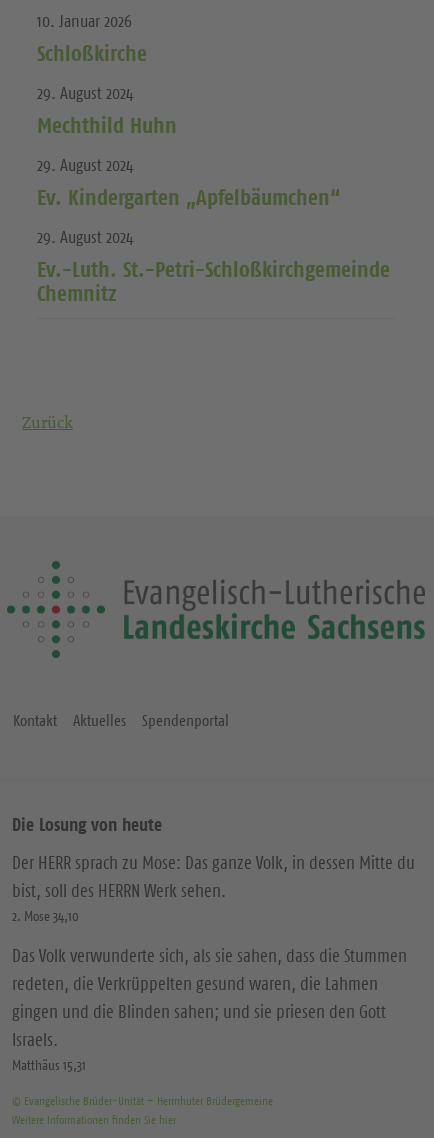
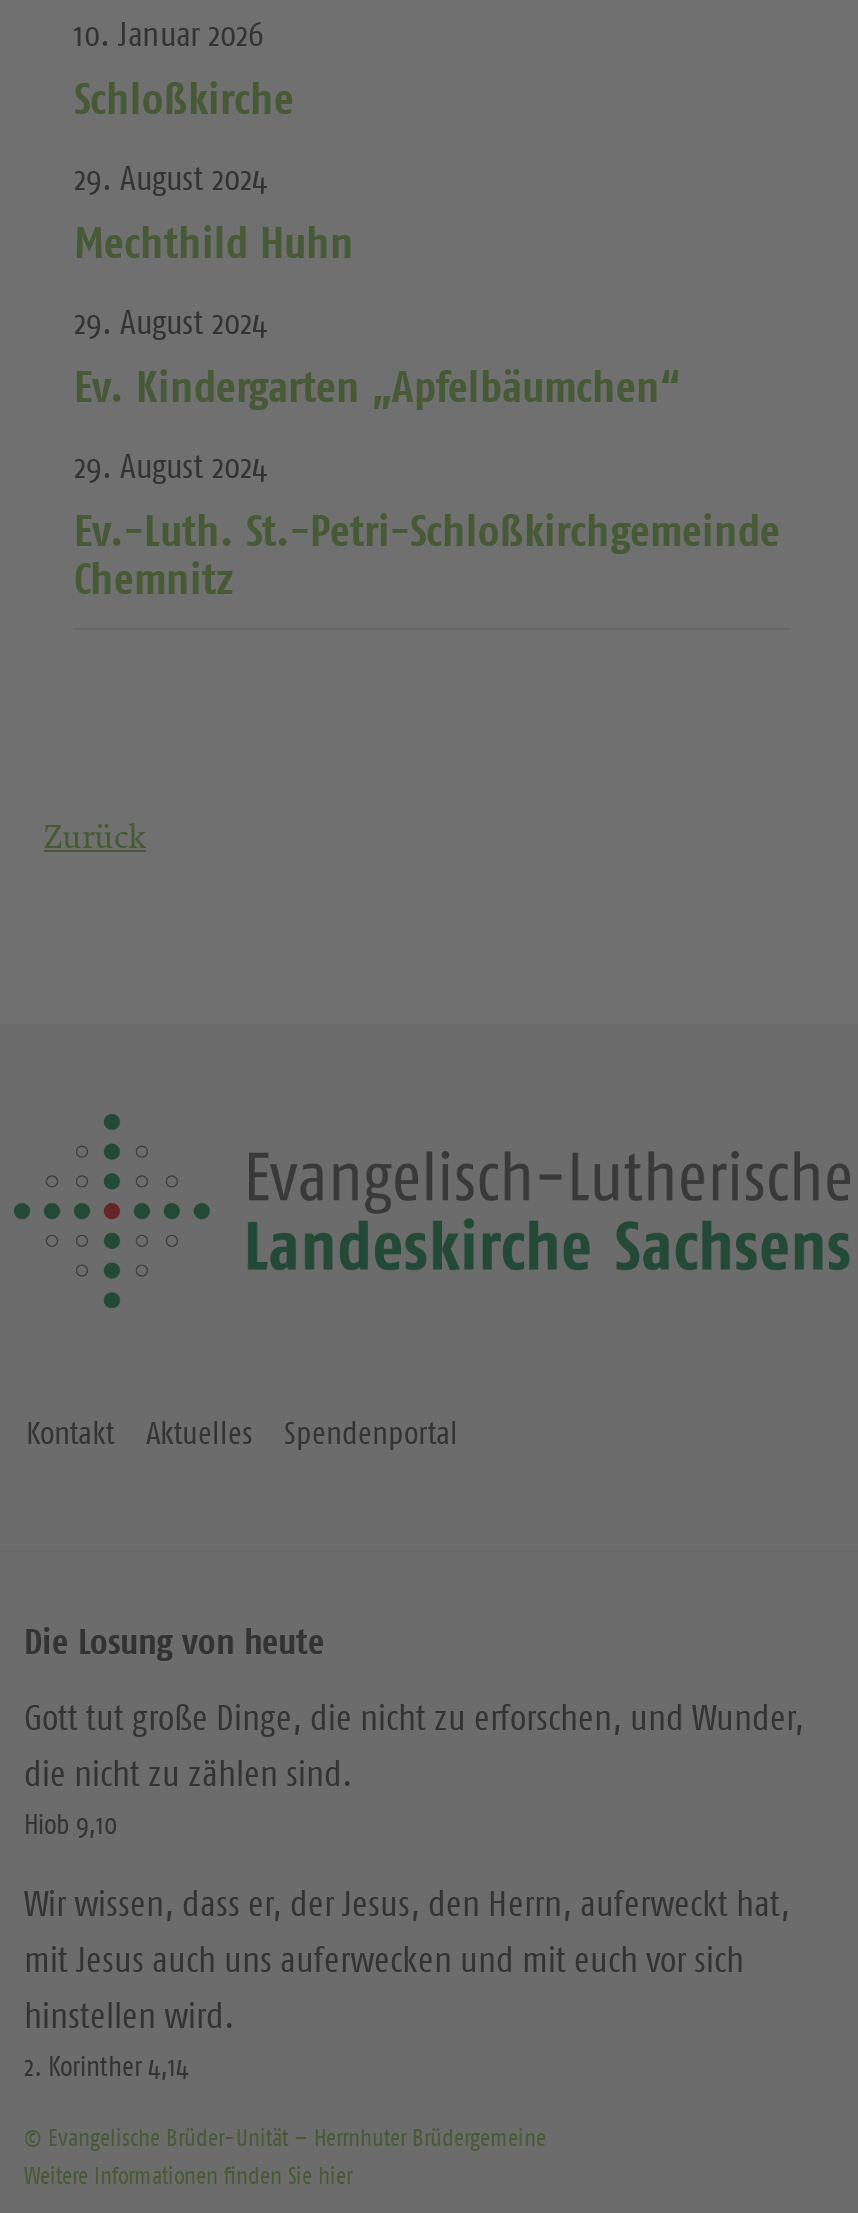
- Der HERR sprach zu Mose: Das ganze Volk, in dessen Mitte du
- bist, soll des HERRN Werk sehen.
- 2. Mose 34,10
+ Gott tut große Dinge, die nicht zu erforschen, und Wunder,
+ die nicht zu zählen sind.
+ Hiob 9,10

- Das Volk verwunderte sich, als sie sahen, dass die Stummen
- redeten, die Verkrüppelten gesund waren, die Lahmen
- gingen und die Blinden sahen; und sie priesen den Gott
- Israels.
- Matthäus 15,31
+ Wir wissen, dass er, der Jesus, den Herrn, auferweckt hat,
+ mit Jesus auch uns auferwecken und mit euch vor sich
+ hinstellen wird.
+ 2. Korinther 4,14
